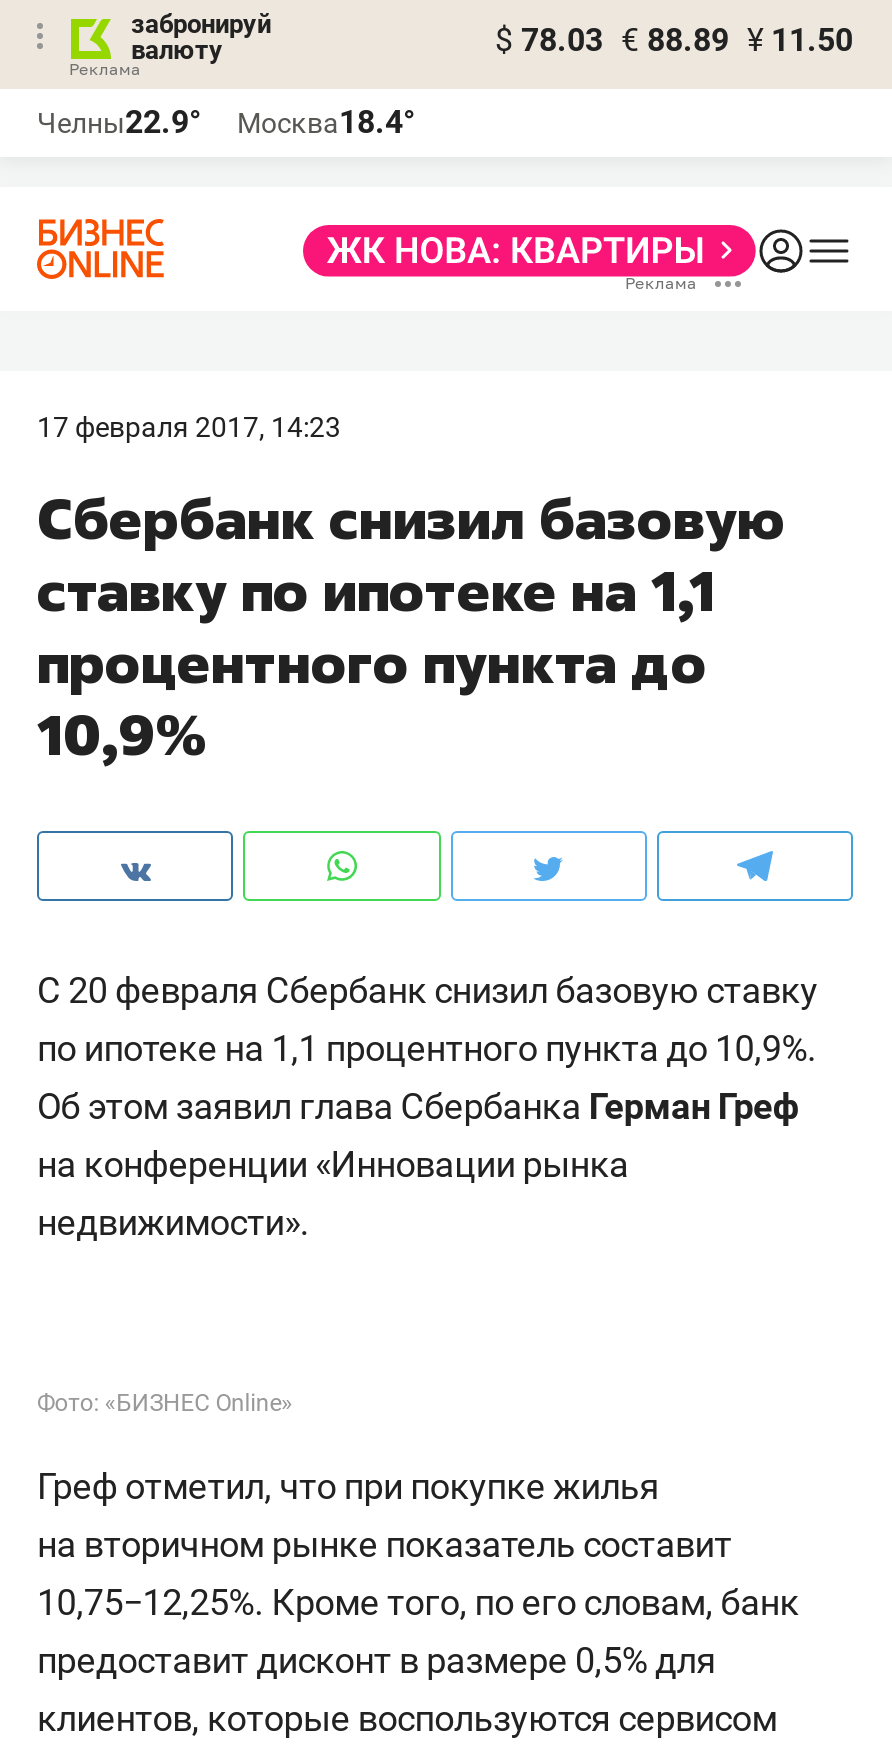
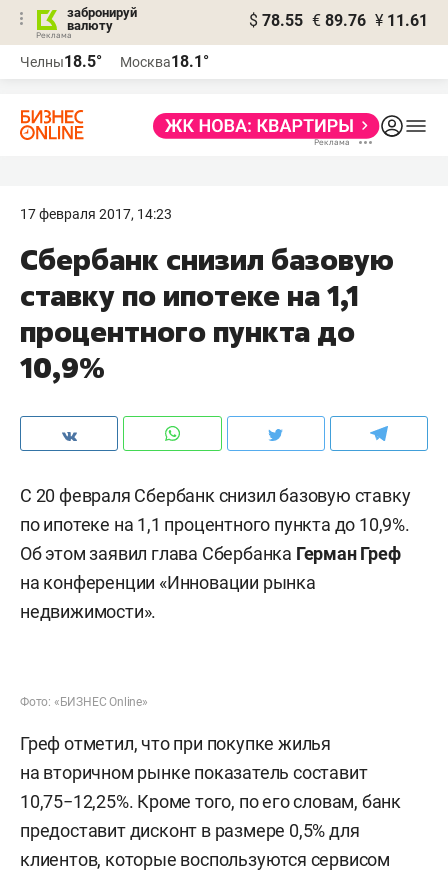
- $ 78.03 € 88.89 ¥ 11.50
+ $ 78.55 € 89.76 ¥ 11.61

- Челны22.9°
+ Челны18.5°

- Москва18.4°
+ Москва18.1°
